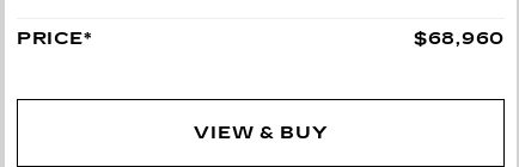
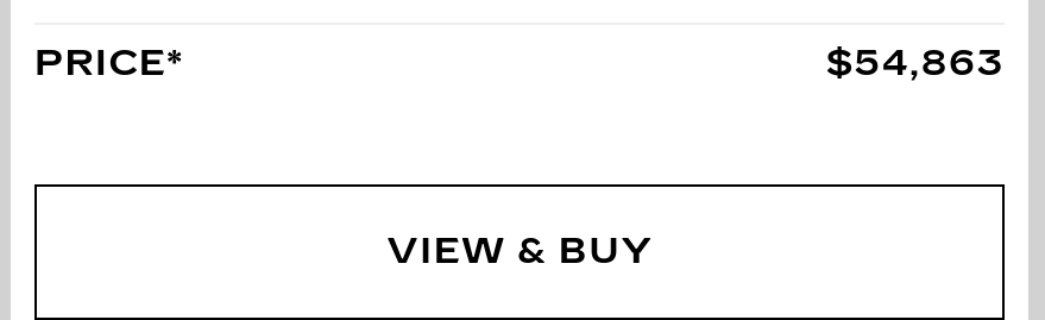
- $68,960
+ $54,863
